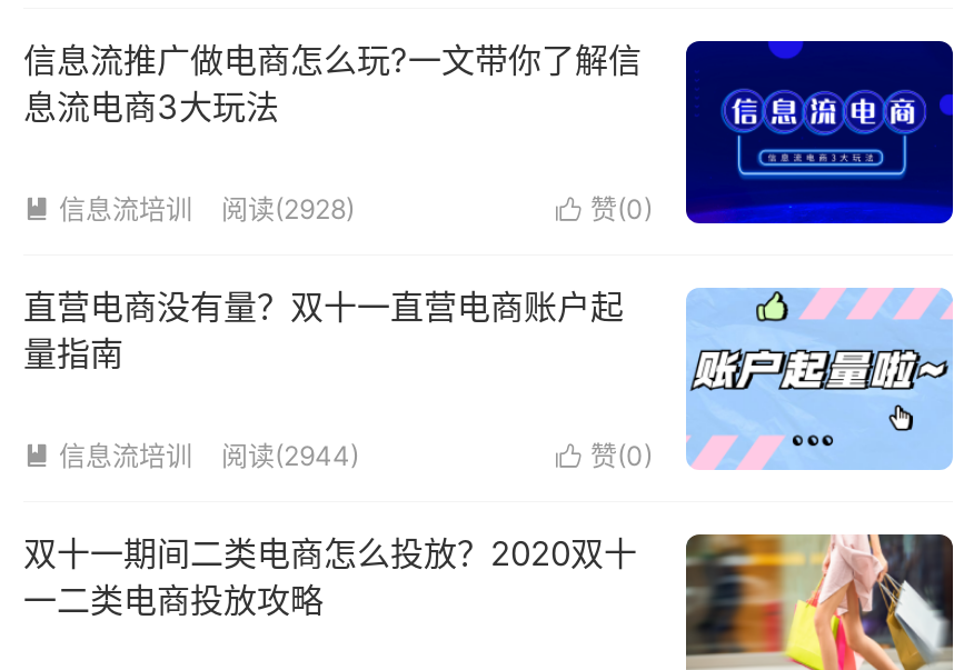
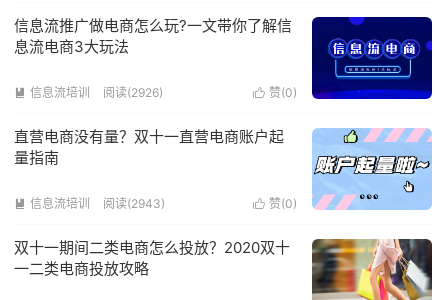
- 阅读(2928)
+ 阅读(2926)

- 阅读(2944)
+ 阅读(2943)
